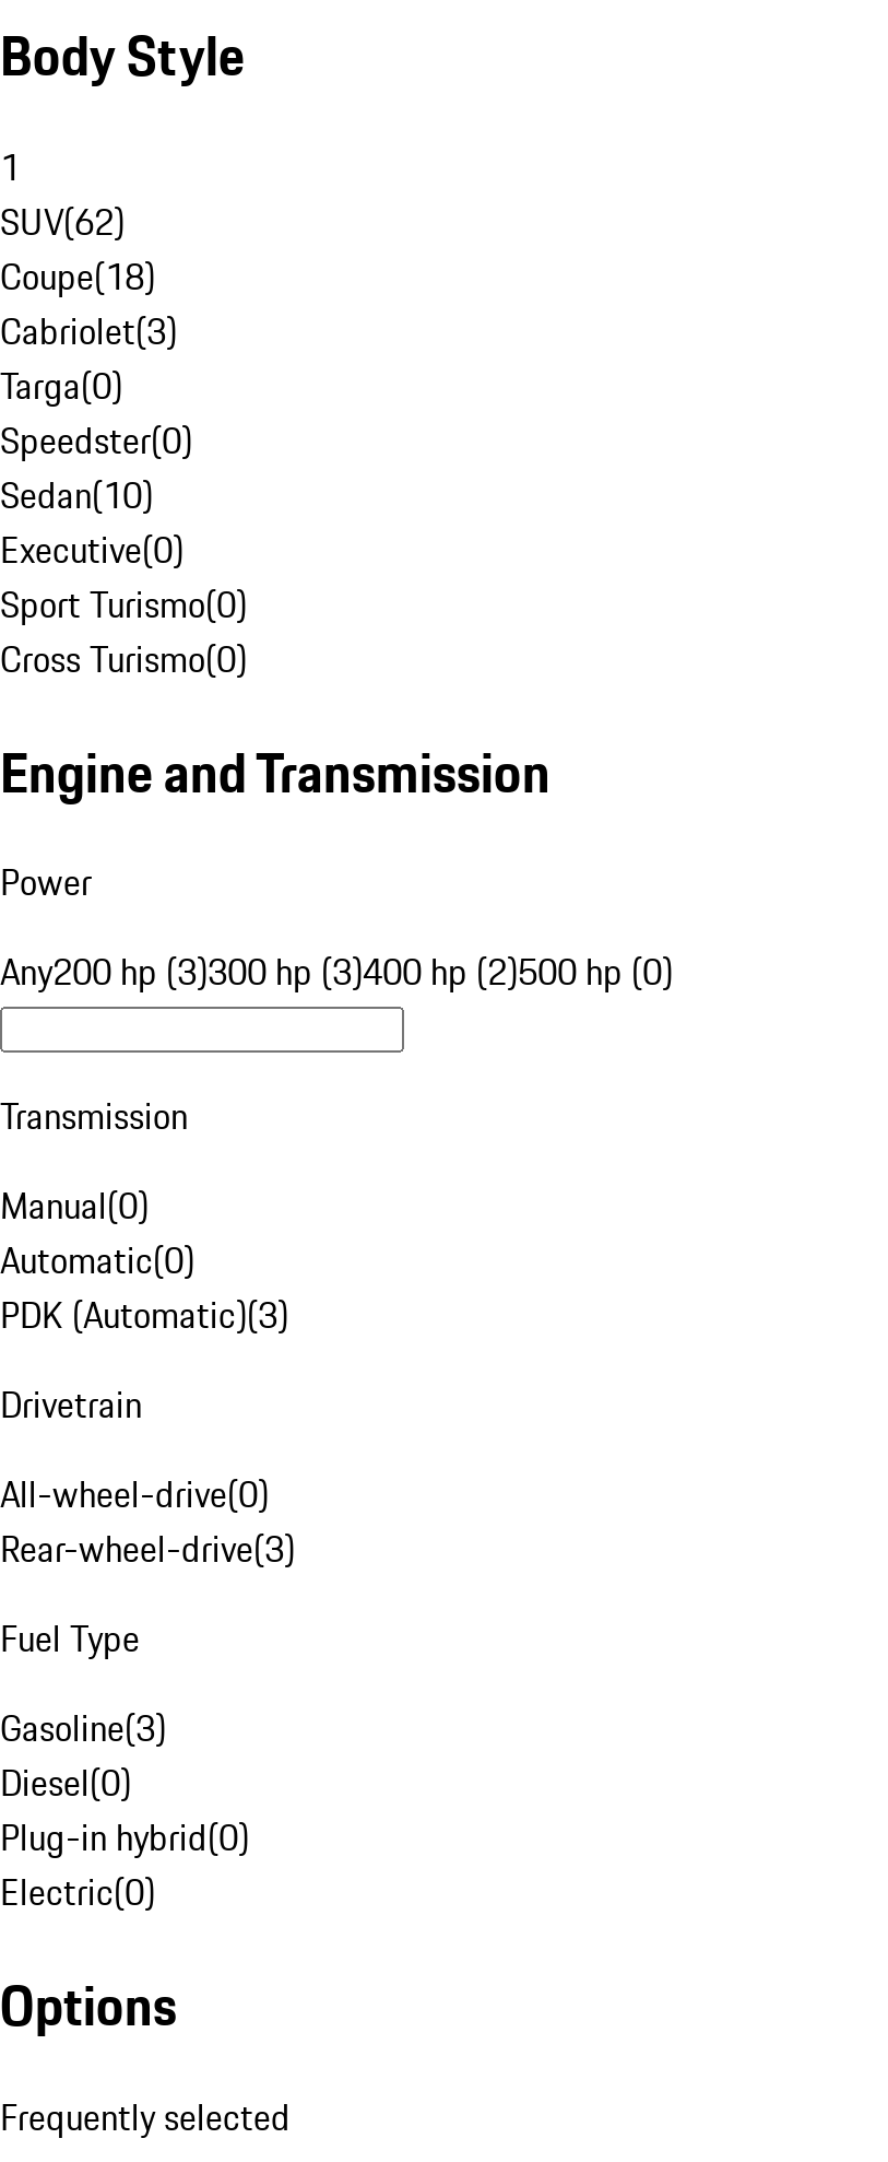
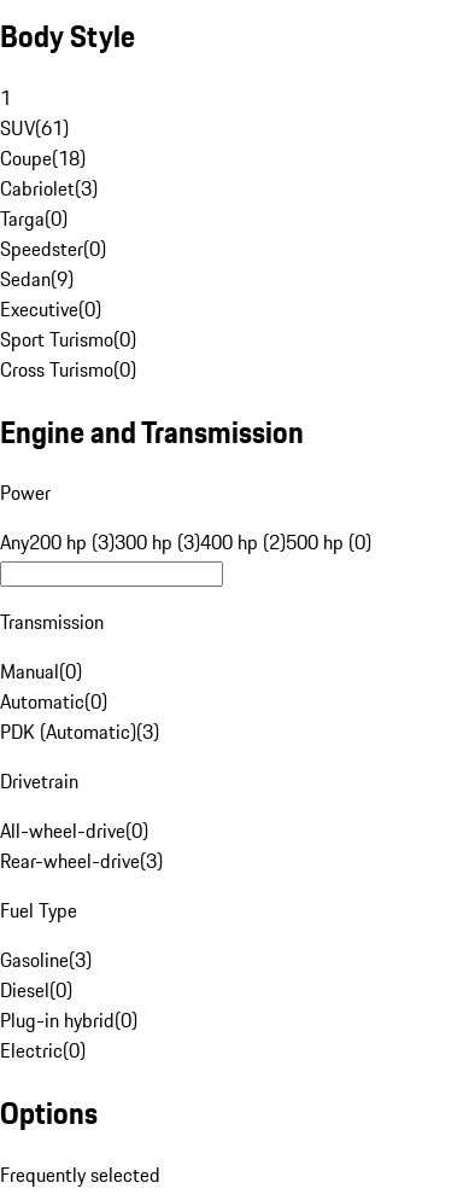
- SUV(62)
+ SUV(61)

- Sedan(10)
+ Sedan(9)
